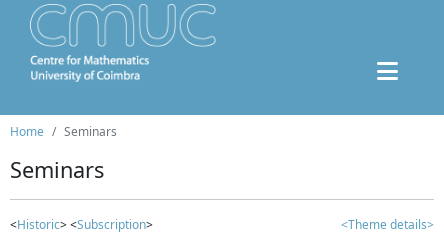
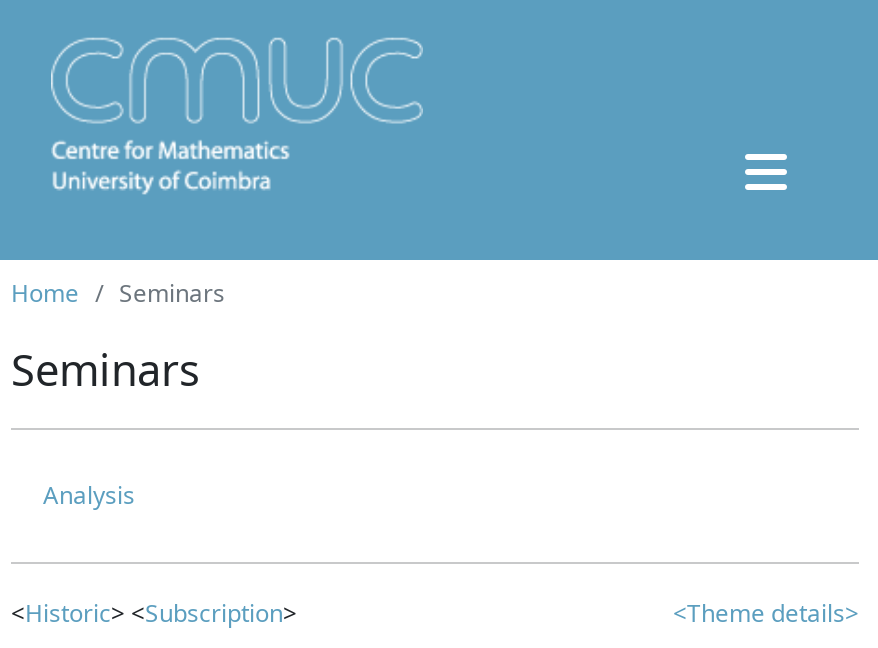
+ Analysis
